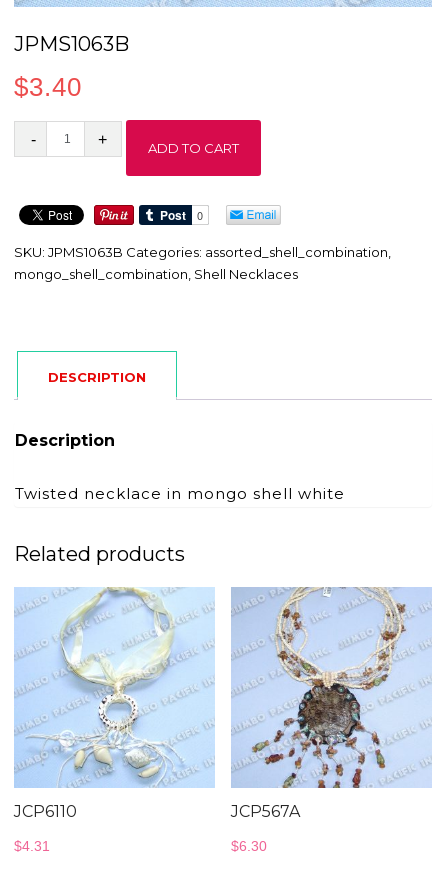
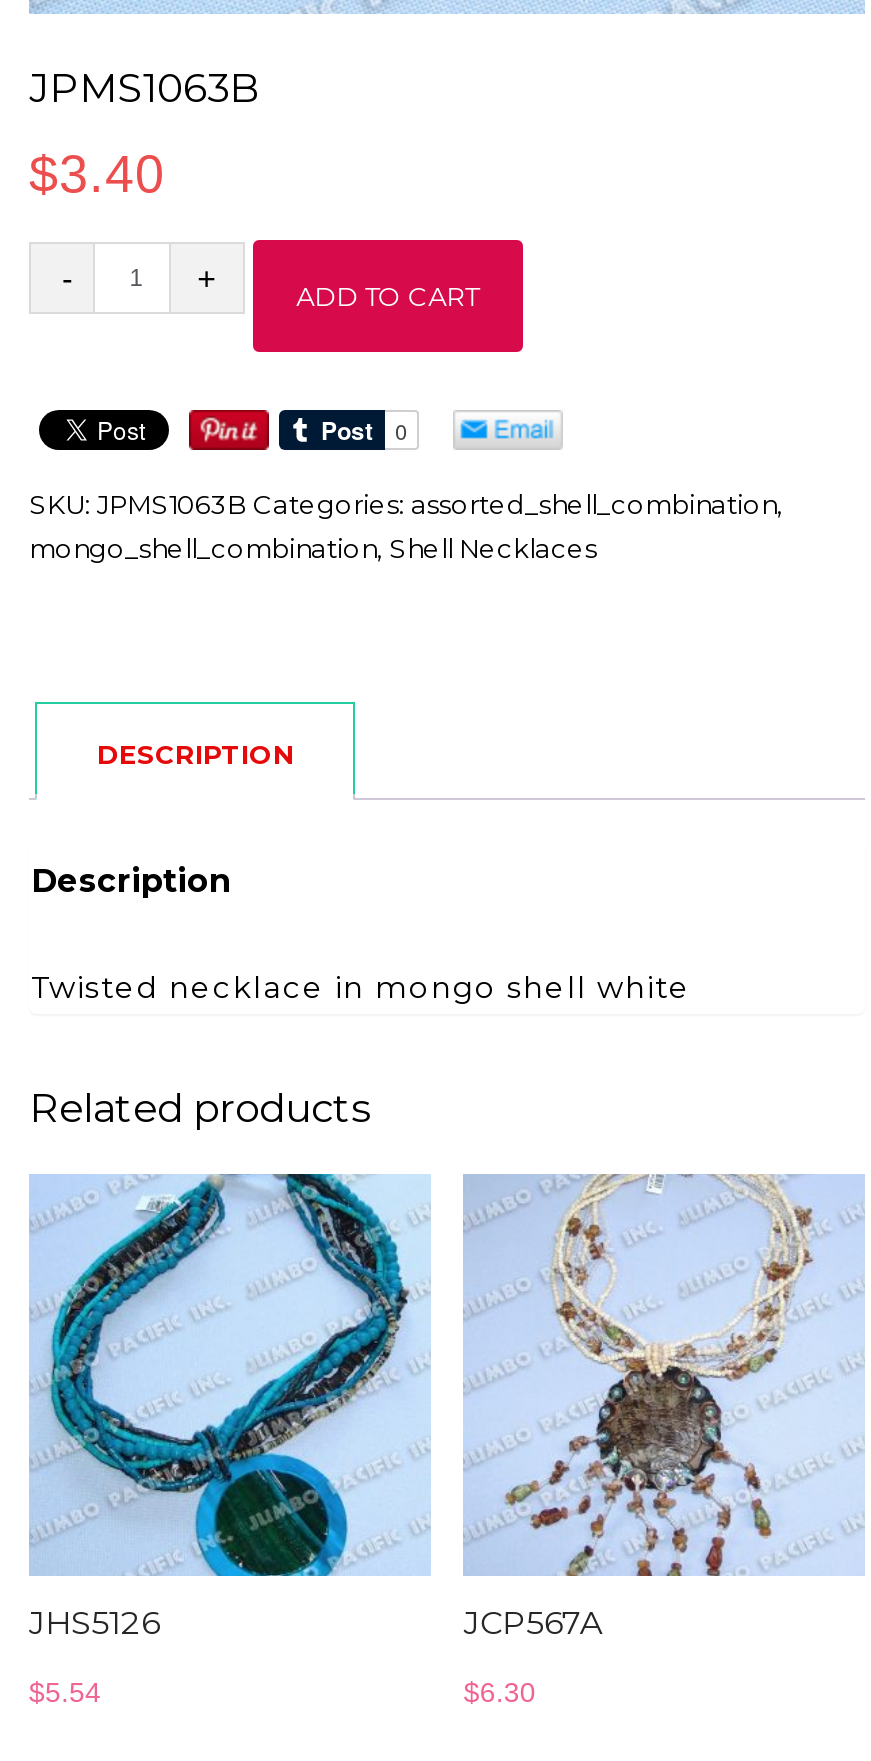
- [image]
- JCP6110
+ [image]
+ JHS5126

- $4.31
+ $5.54
